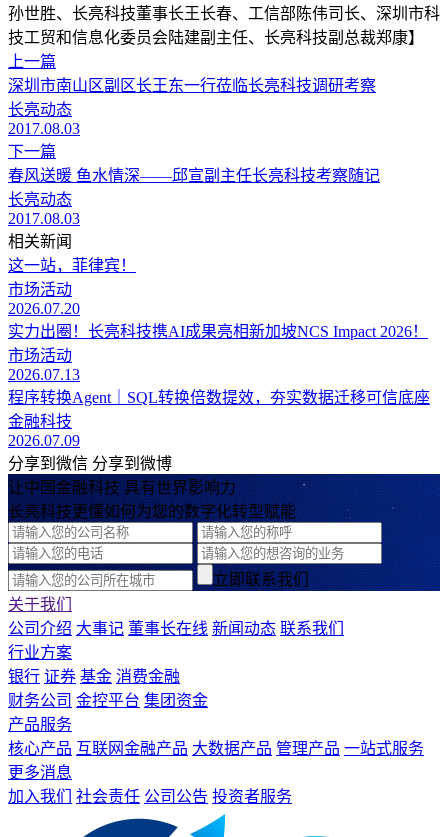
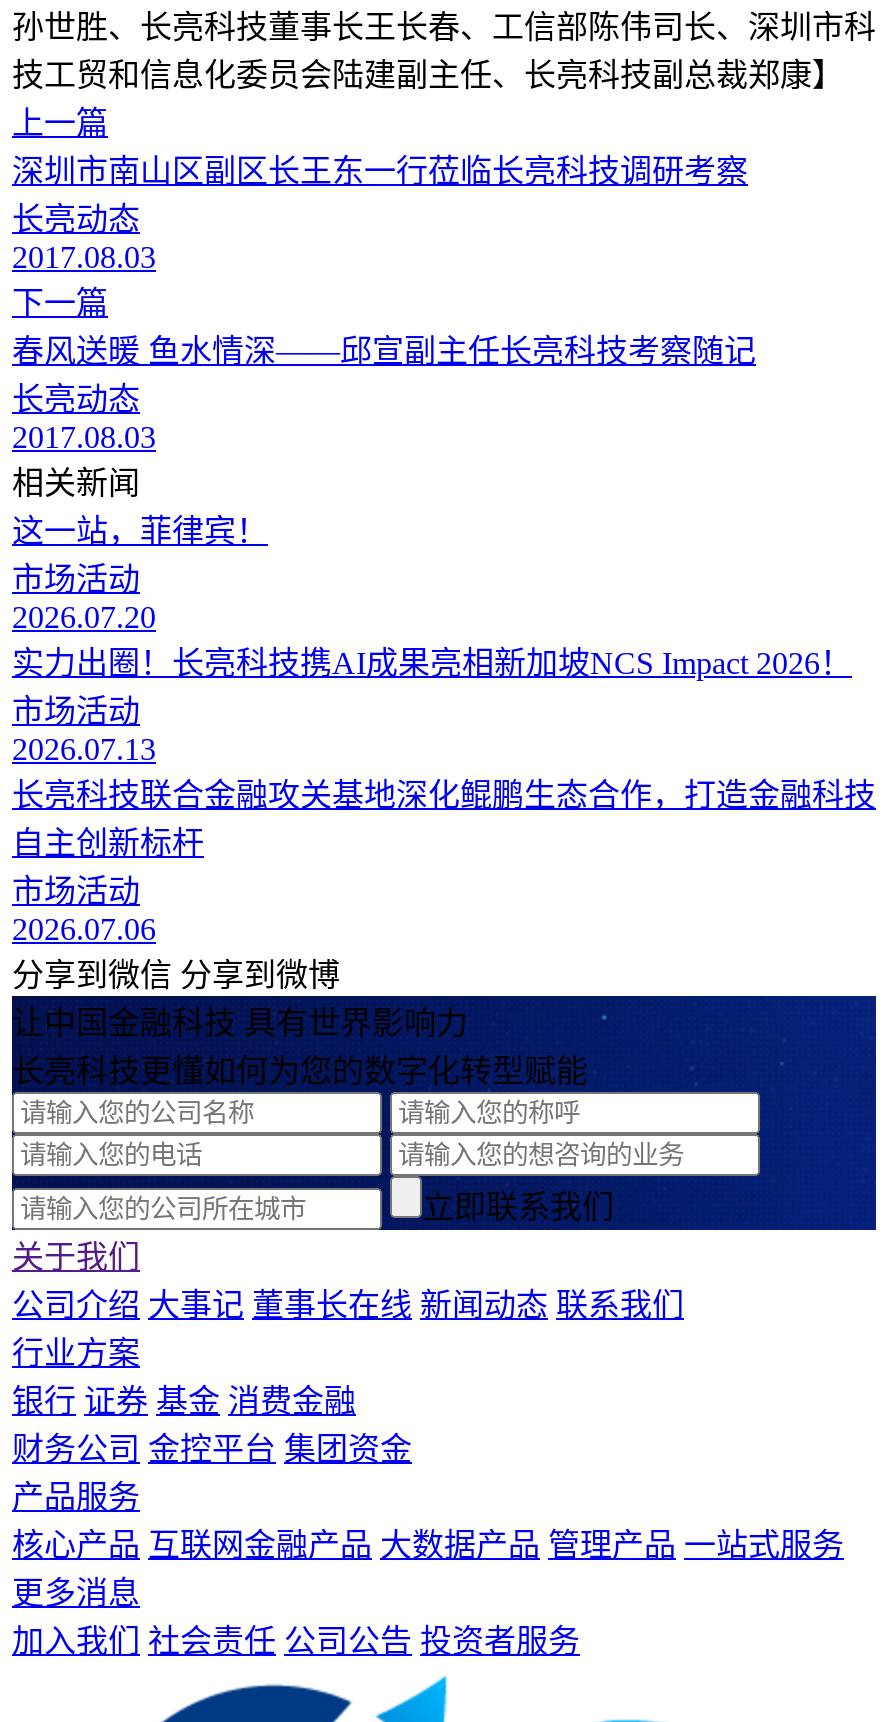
- 程序转换Agent｜SQL转换倍数提效，夯实数据迁移可信底座
- 金融科技
- 2026.07.09
+ 长亮科技联合金融攻关基地深化鲲鹏生态合作，打造金融科技
+ 自主创新标杆
+ 市场活动
+ 2026.07.06
